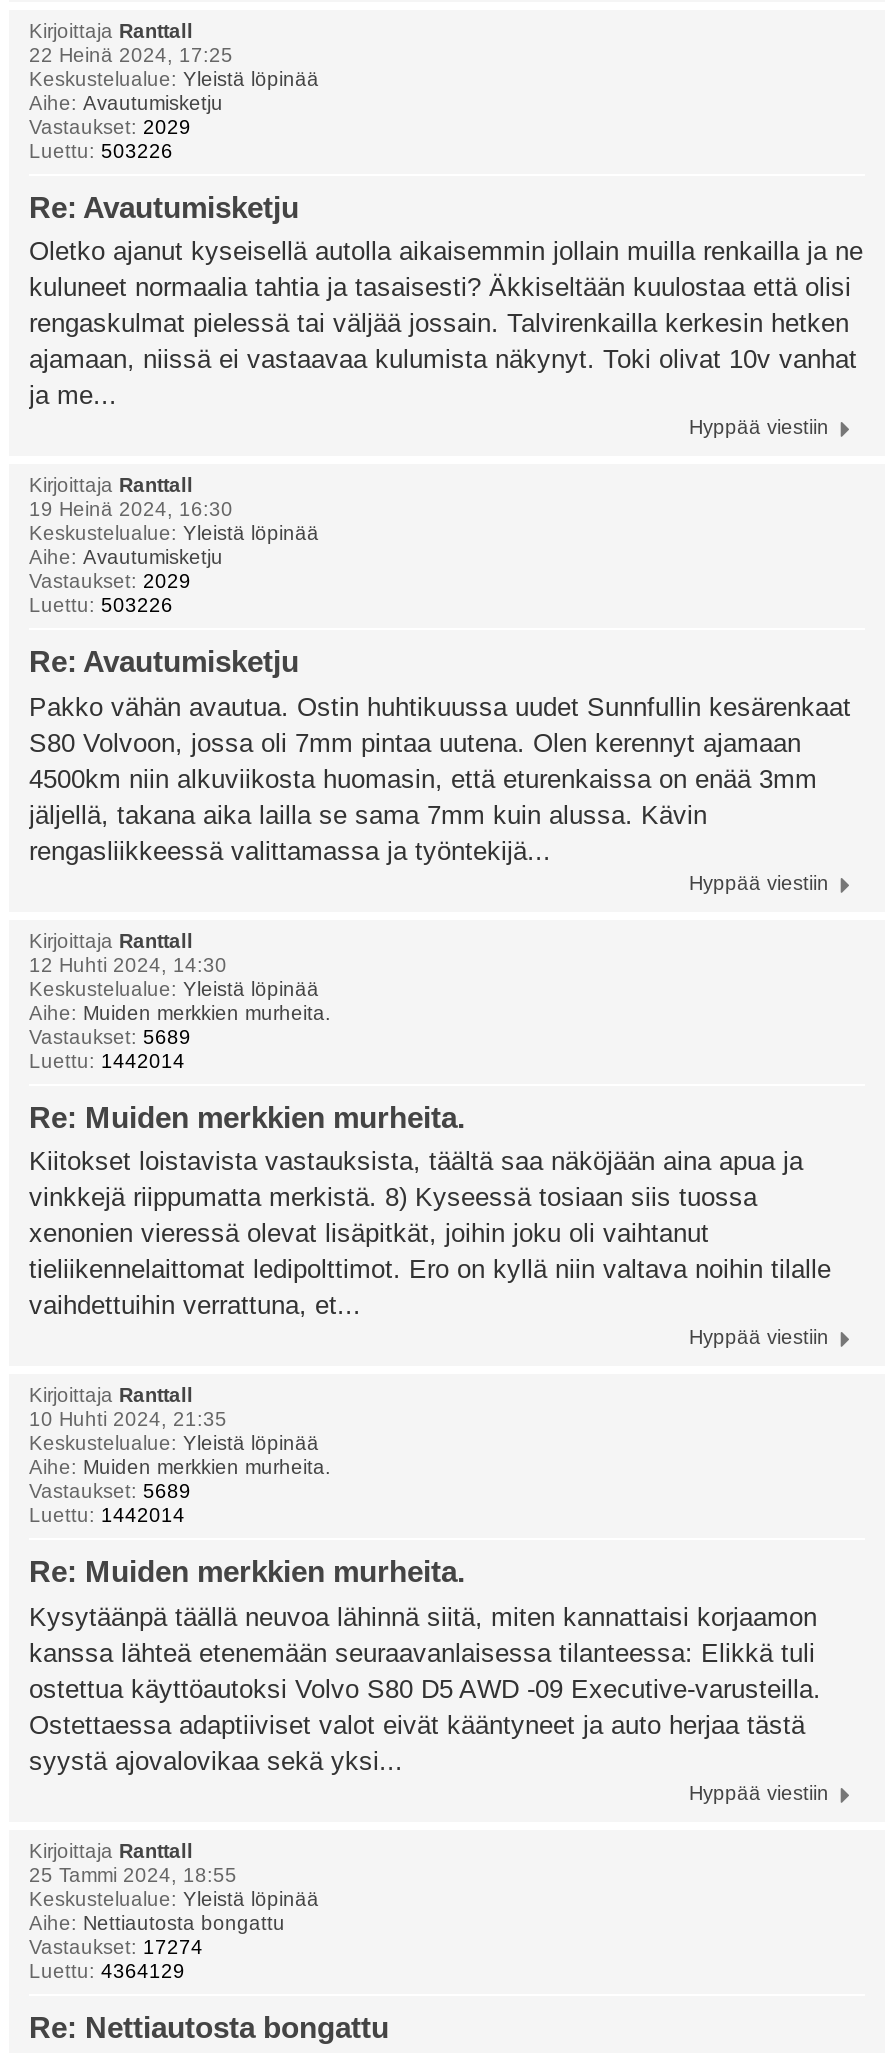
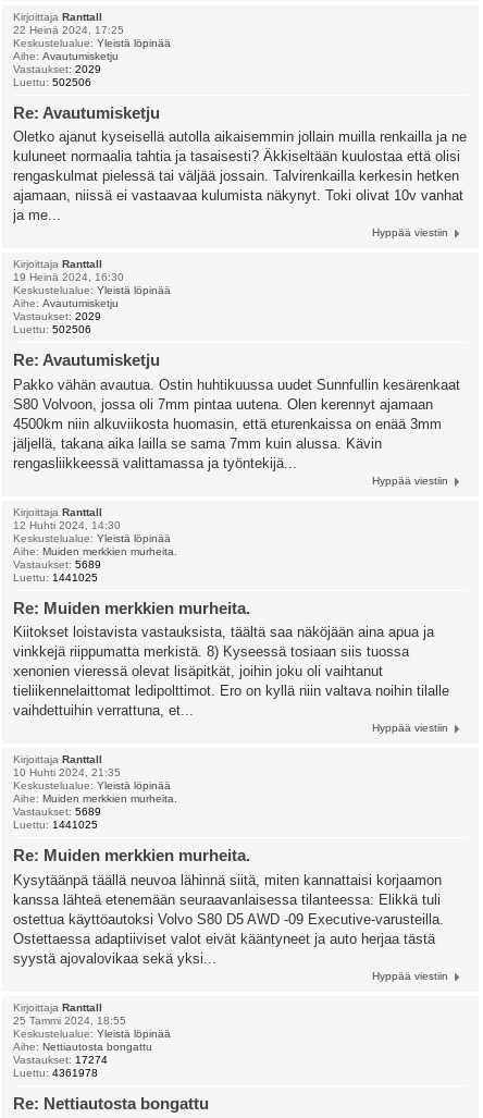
- Luettu: 503226
+ Luettu: 502506

- Luettu: 503226
+ Luettu: 502506

- Luettu: 1442014
+ Luettu: 1441025

- Luettu: 1442014
+ Luettu: 1441025

- Luettu: 4364129
+ Luettu: 4361978
